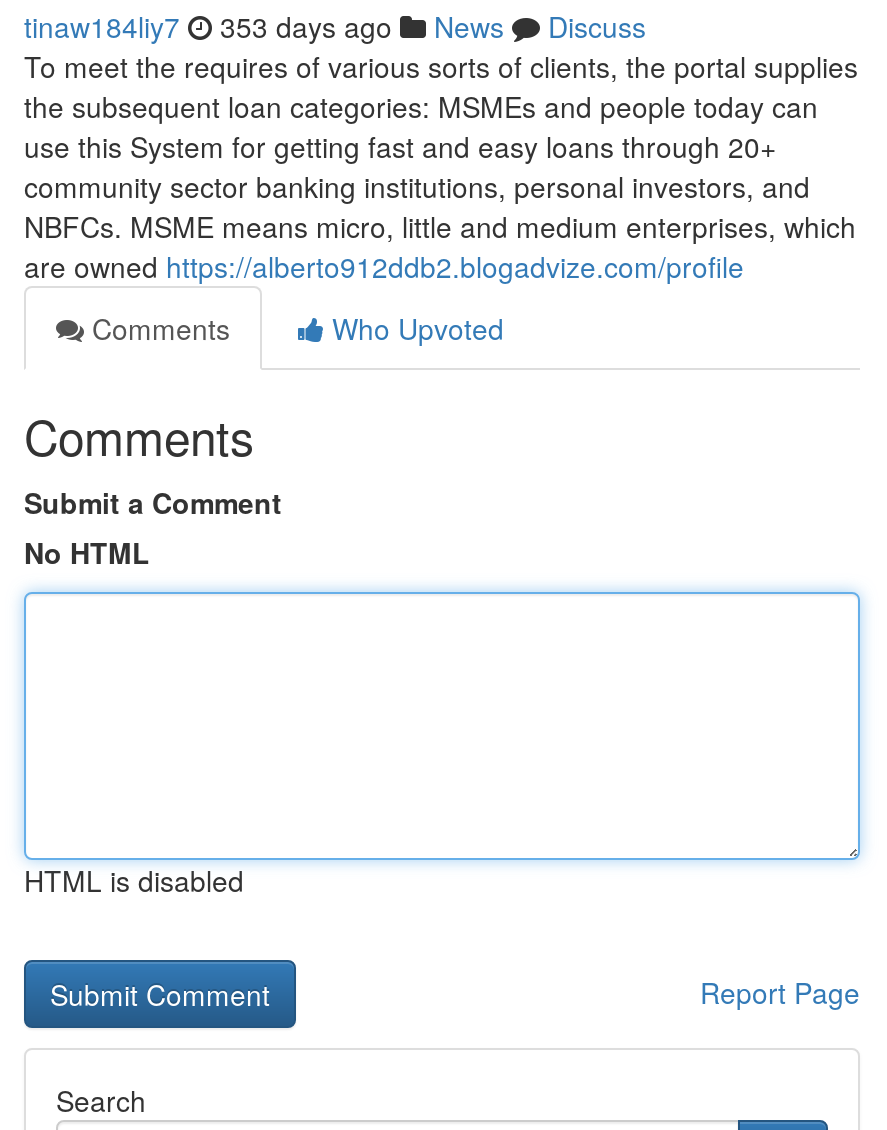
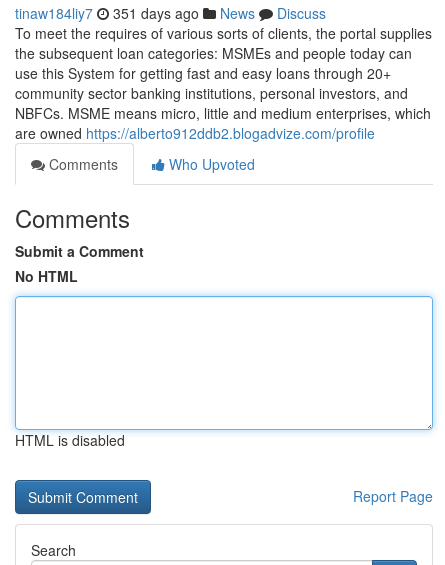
- tinaw184liy7 353 days ago News Discuss
+ tinaw184liy7 351 days ago News Discuss
